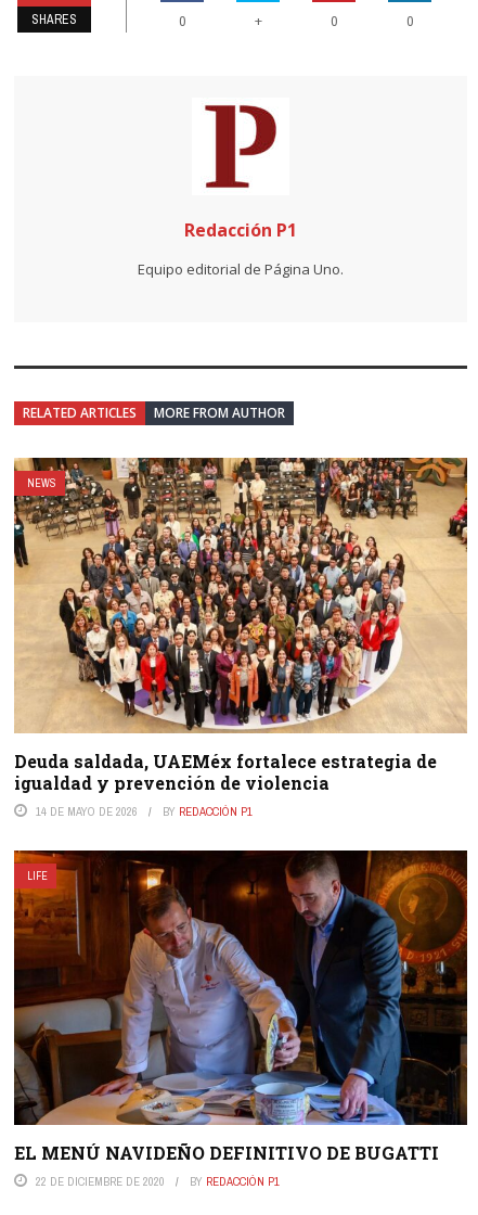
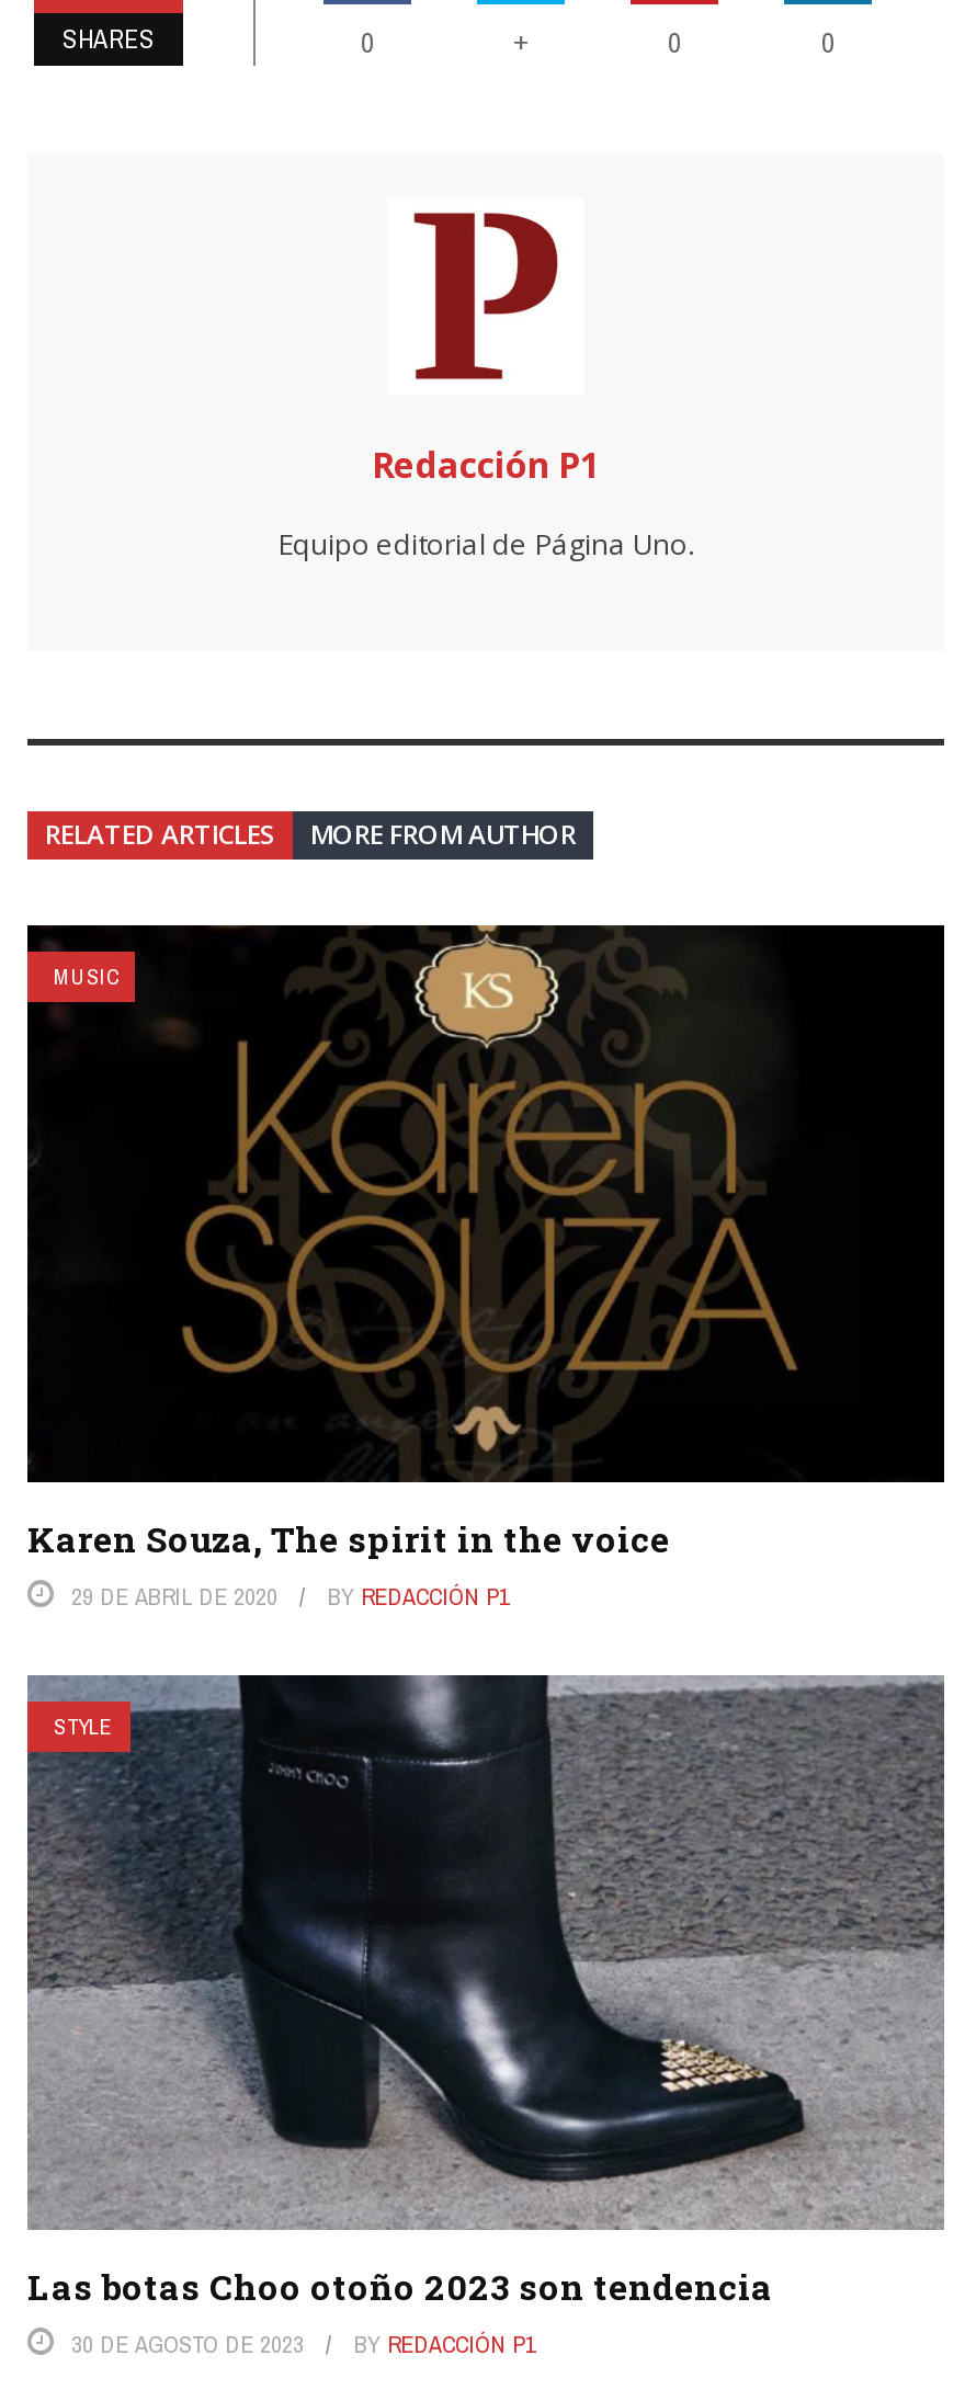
- [image]
- NEWS
+ [image]
+ MUSIC

- Deuda saldada, UAEMéx fortalece estrategia de
- igualdad y prevención de violencia
- 14 DE MAYO DE 2026
+ Karen Souza, The spirit in the voice
+ 29 DE ABRIL DE 2020

- [image]
- LIFE
+ [image]
+ STYLE

- EL MENÚ NAVIDEÑO DEFINITIVO DE BUGATTI
- 22 DE DICIEMBRE DE 2020
+ Las botas Choo otoño 2023 son tendencia
+ 30 DE AGOSTO DE 2023
